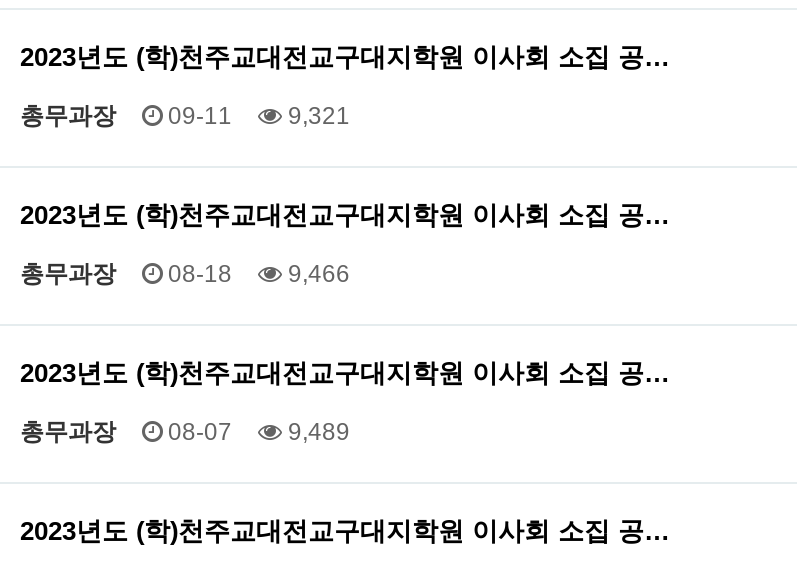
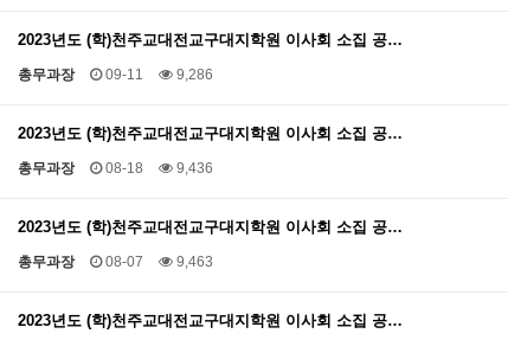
- 총무과장 09-11 9,321
+ 총무과장 09-11 9,286

- 총무과장 08-18 9,466
+ 총무과장 08-18 9,436

- 총무과장 08-07 9,489
+ 총무과장 08-07 9,463
